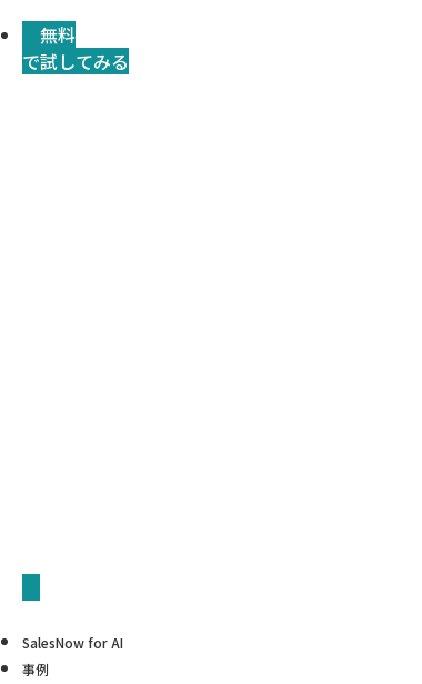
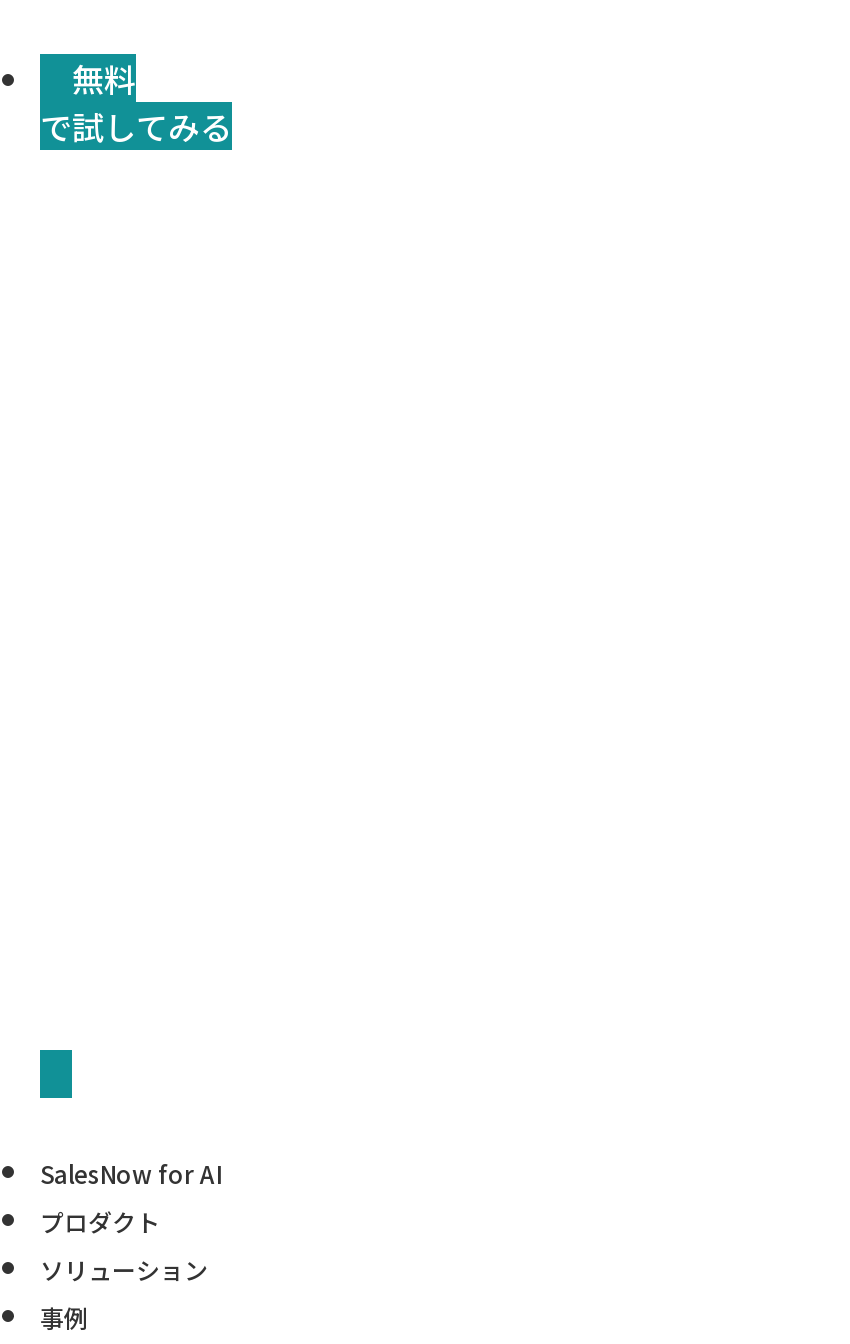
+ プロダクト
+ ソリューション
